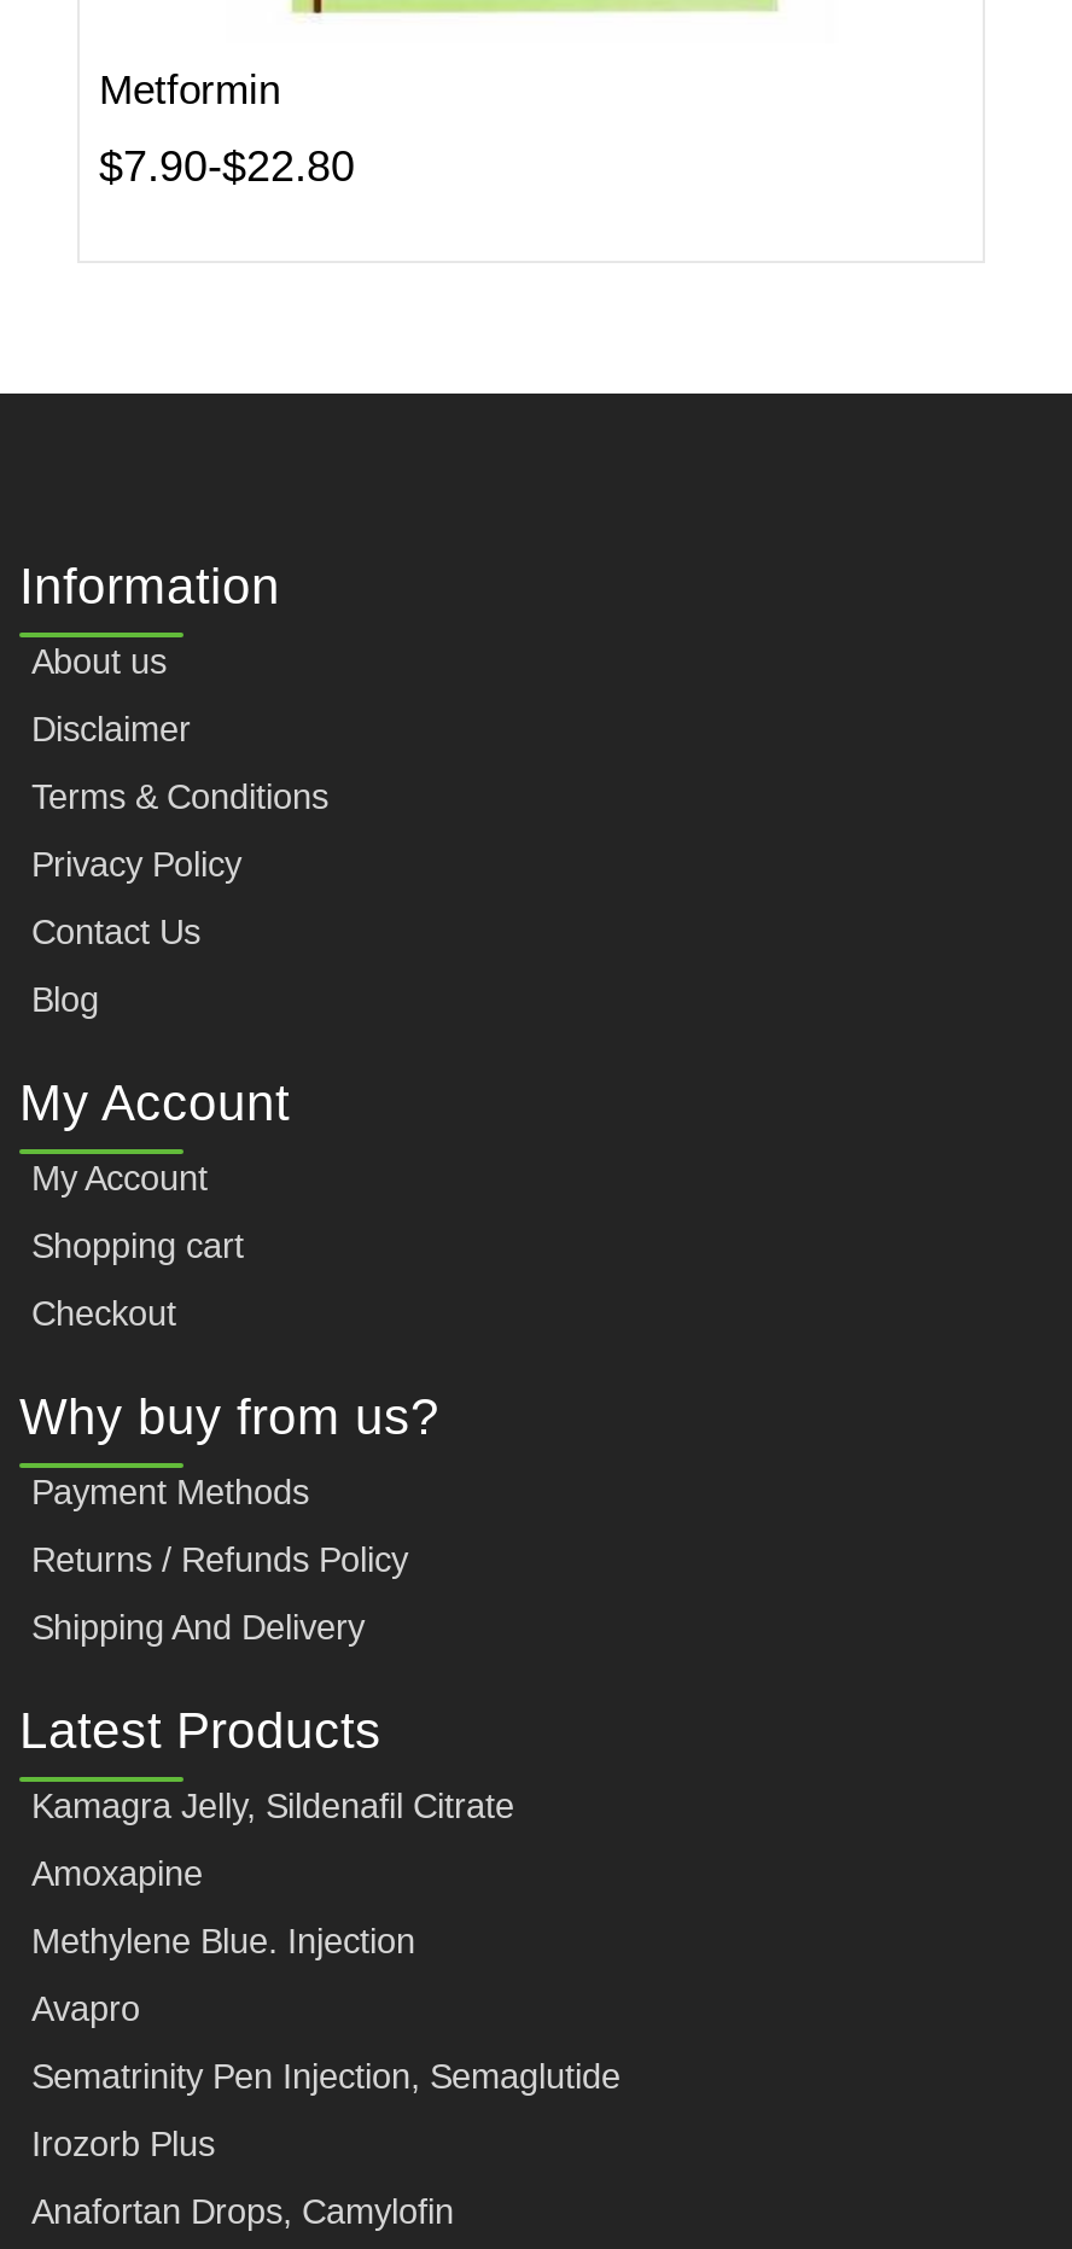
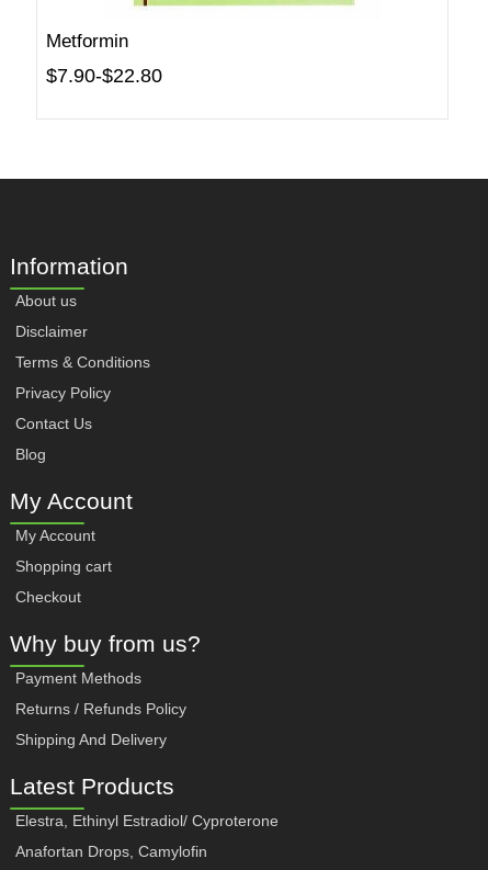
- Kamagra Jelly, Sildenafil Citrate
- Amoxapine
- Methylene Blue. Injection
- Avapro
- Sematrinity Pen Injection, Semaglutide
- Irozorb Plus
+ Elestra, Ethinyl Estradiol/ Cyproterone
